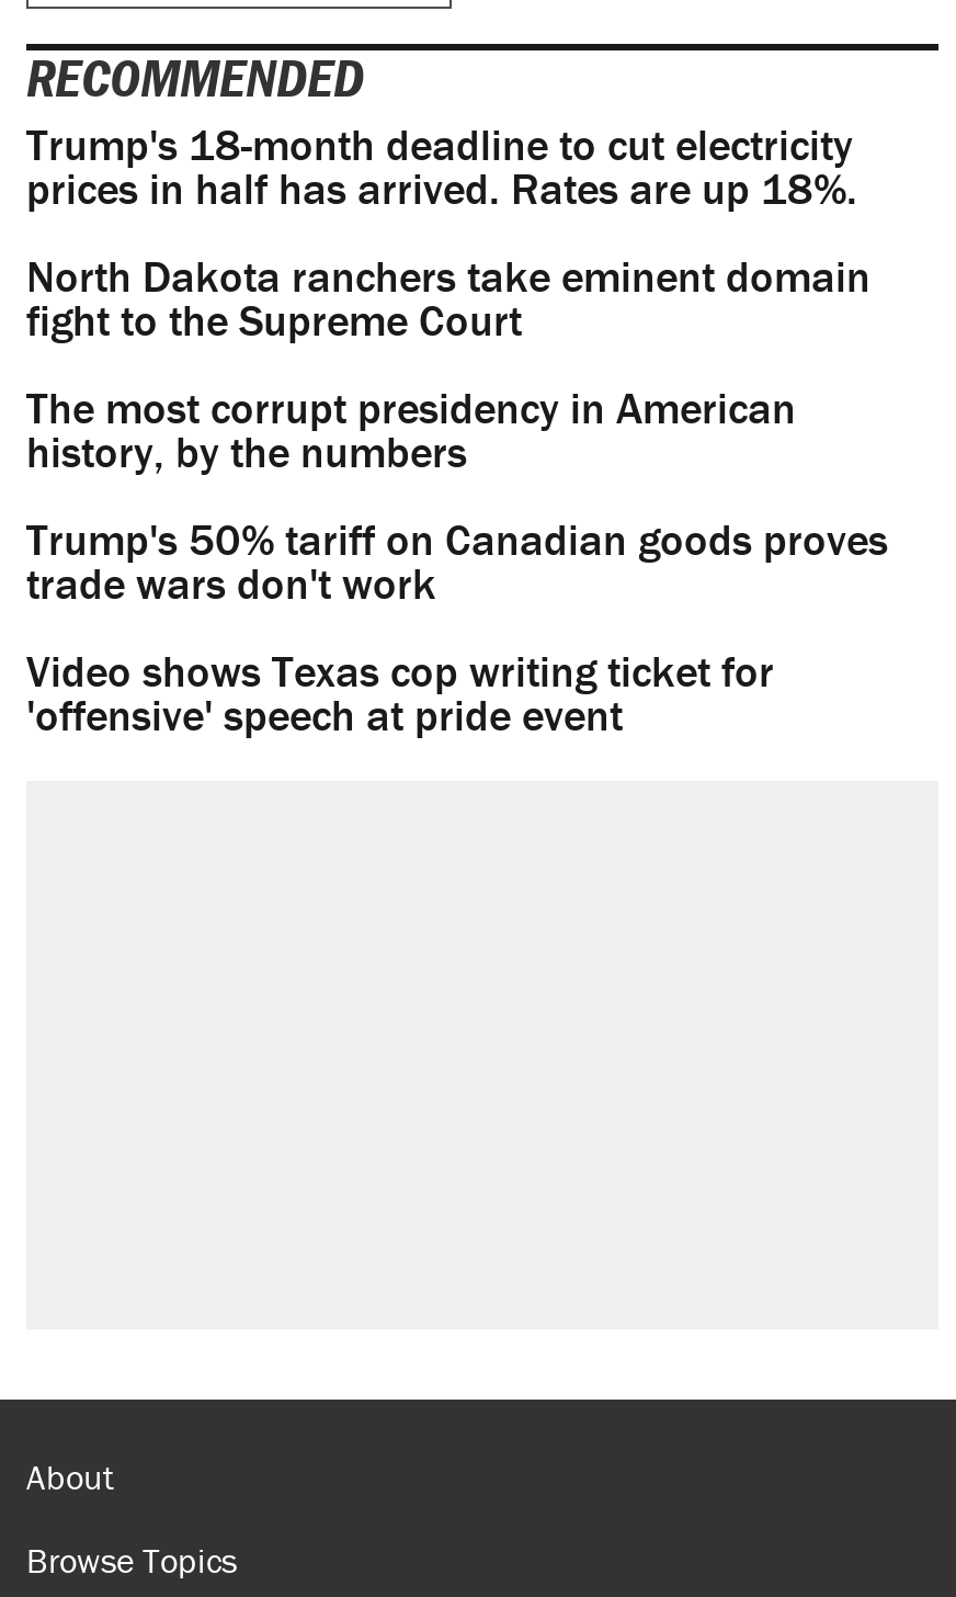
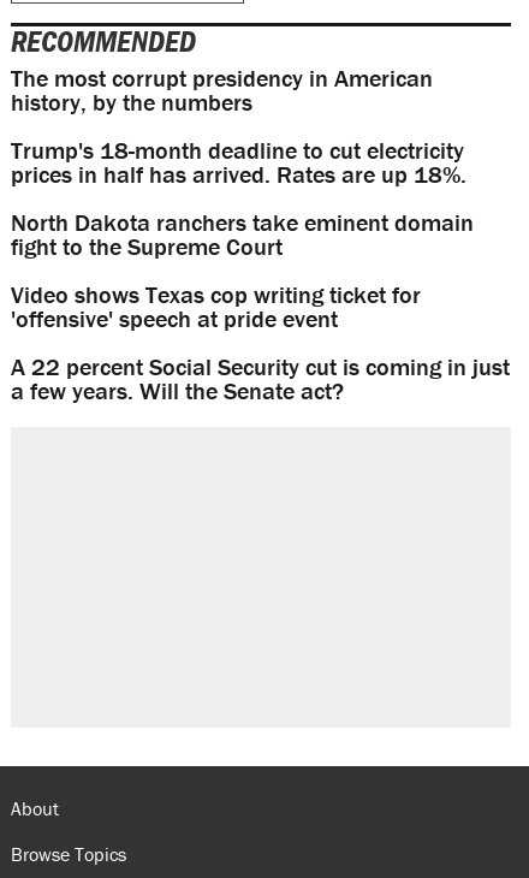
moved down: Trump's 18-month deadline to cut electricity | prices in half has arrived. Rates are up 18%. | North Dakota ranchers take eminent domain | fight to the Supreme Court

moved up: The most corrupt presidency in American | history, by the numbers

- Trump's 50% tariff on Canadian goods proves
- trade wars don't work

moved up: Video shows Texas cop writing ticket for | 'offensive' speech at pride event

+ A 22 percent Social Security cut is coming in just
+ a few years. Will the Senate act?
